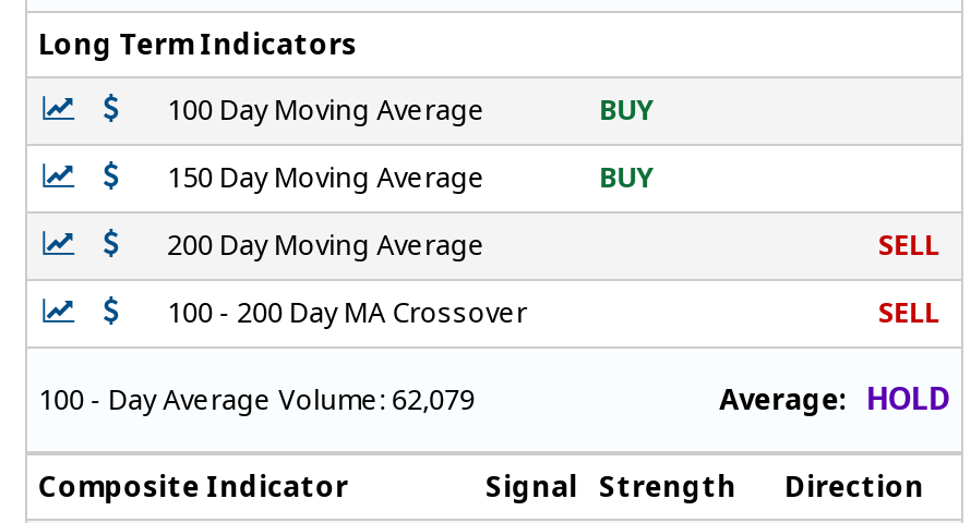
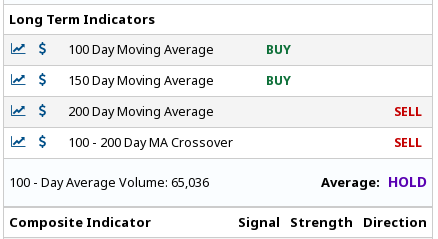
- 100 - Day Average Volume: 62,079
+ 100 - Day Average Volume: 65,036
